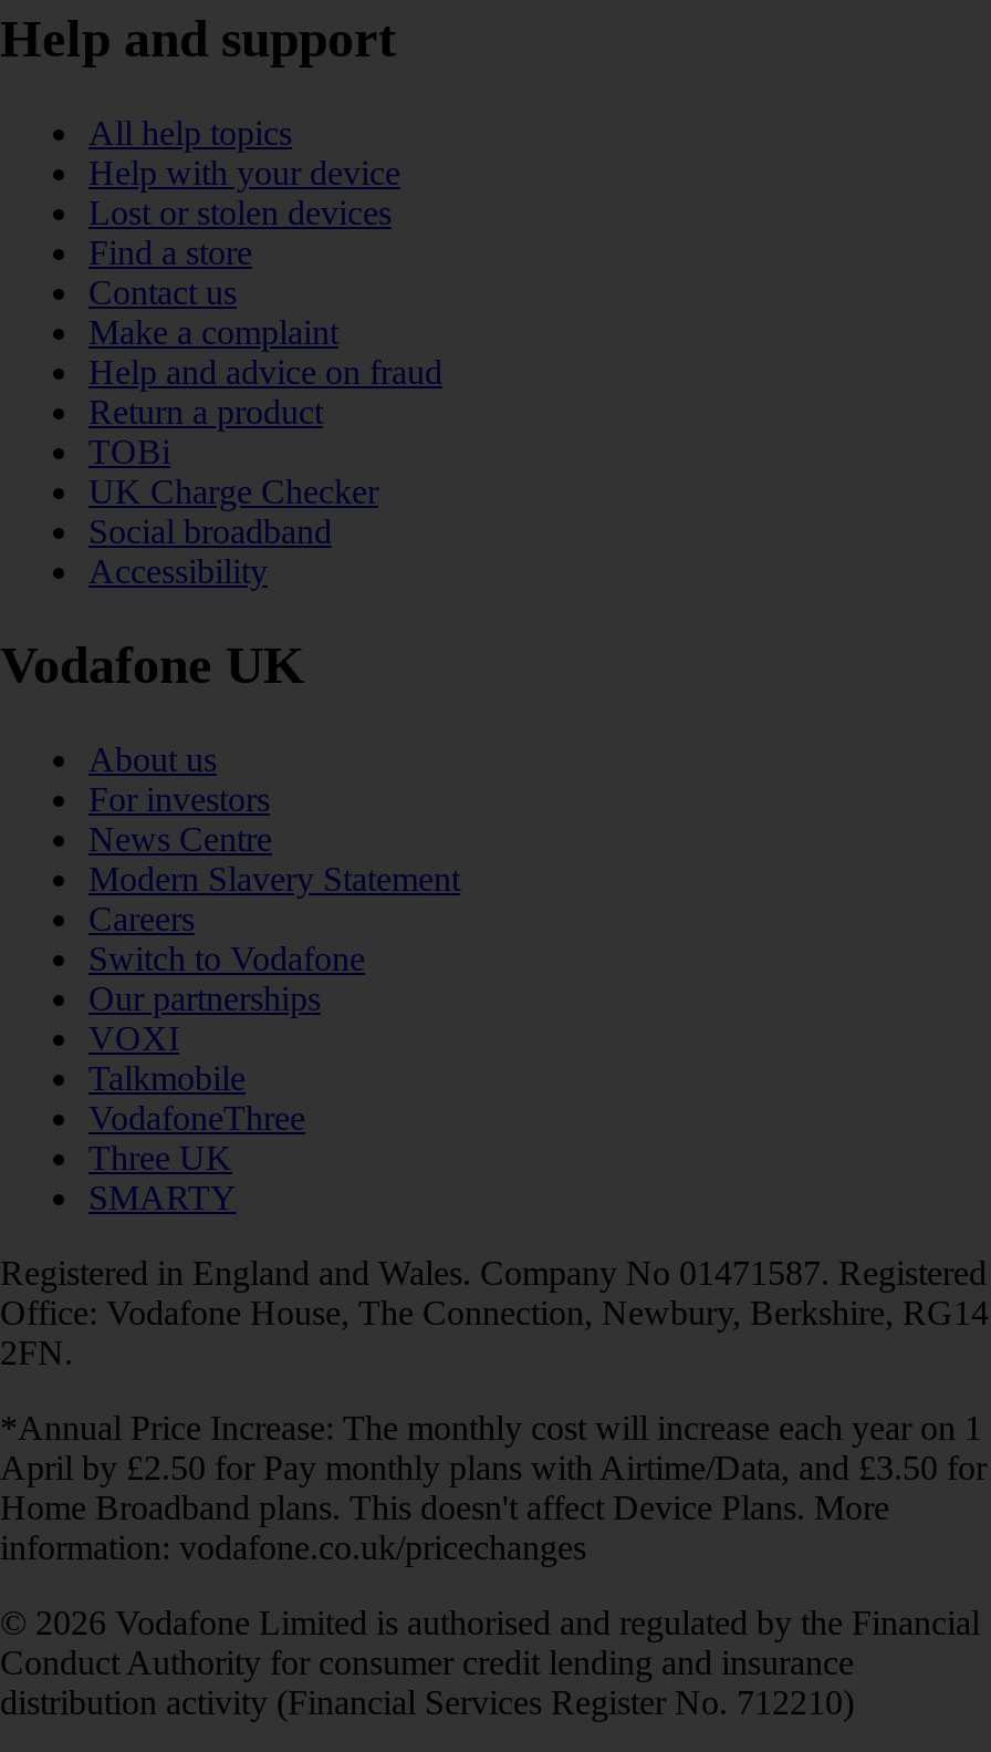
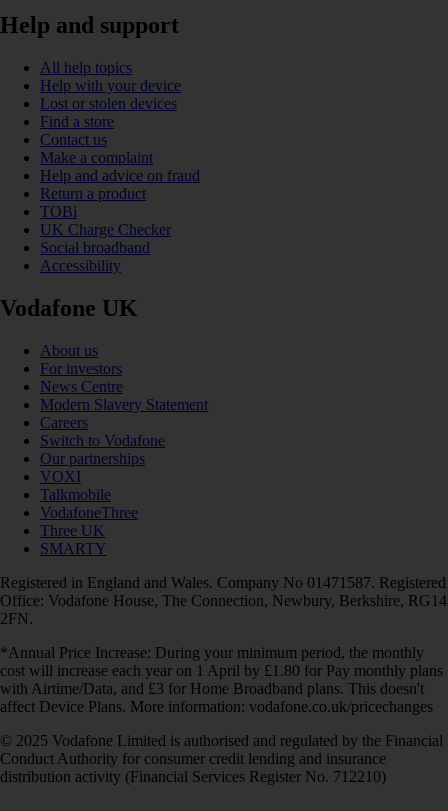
- *Annual Price Increase: The monthly cost will increase each year on 1
- April by £2.50 for Pay monthly plans with Airtime/Data, and £3.50 for
- Home Broadband plans. This doesn't affect Device Plans. More
- information: vodafone.co.uk/pricechanges
+ *Annual Price Increase: During your minimum period, the monthly
+ cost will increase each year on 1 April by £1.80 for Pay monthly plans
+ with Airtime/Data, and £3 for Home Broadband plans. This doesn't
+ affect Device Plans. More information: vodafone.co.uk/pricechanges

- © 2026 Vodafone Limited is authorised and regulated by the Financial
+ © 2025 Vodafone Limited is authorised and regulated by the Financial
